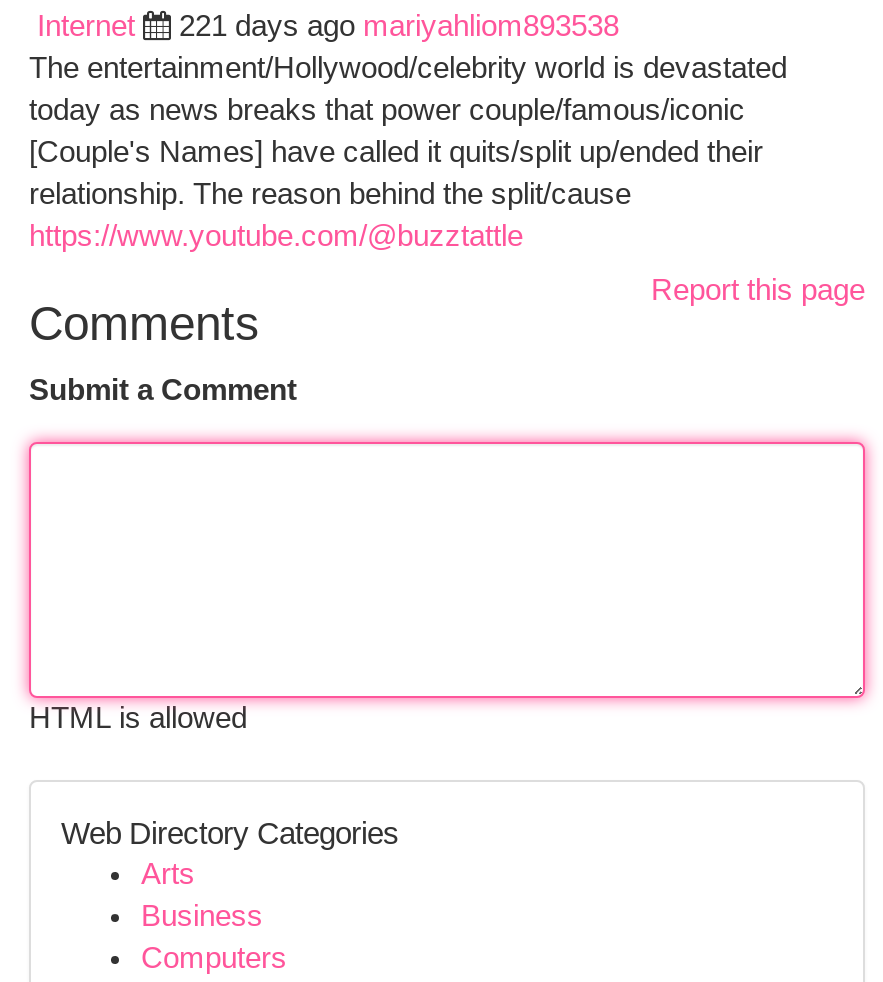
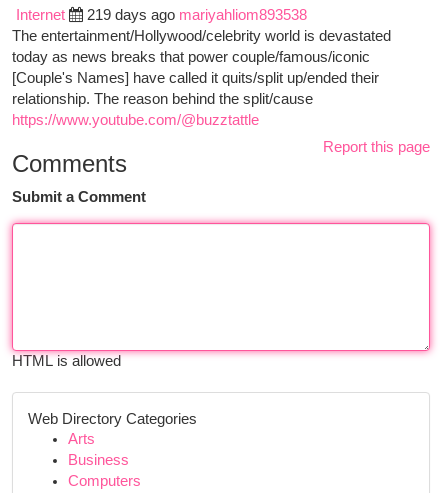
- 221 days ago mariyahliom893538
+ 219 days ago mariyahliom893538
